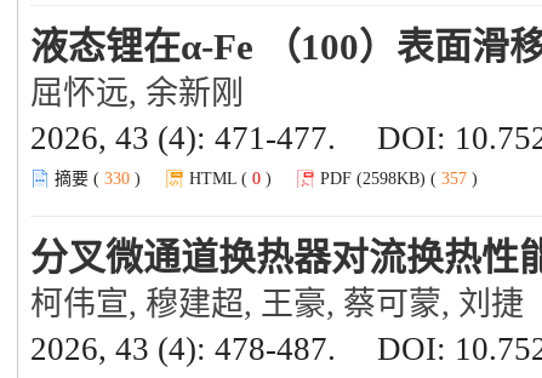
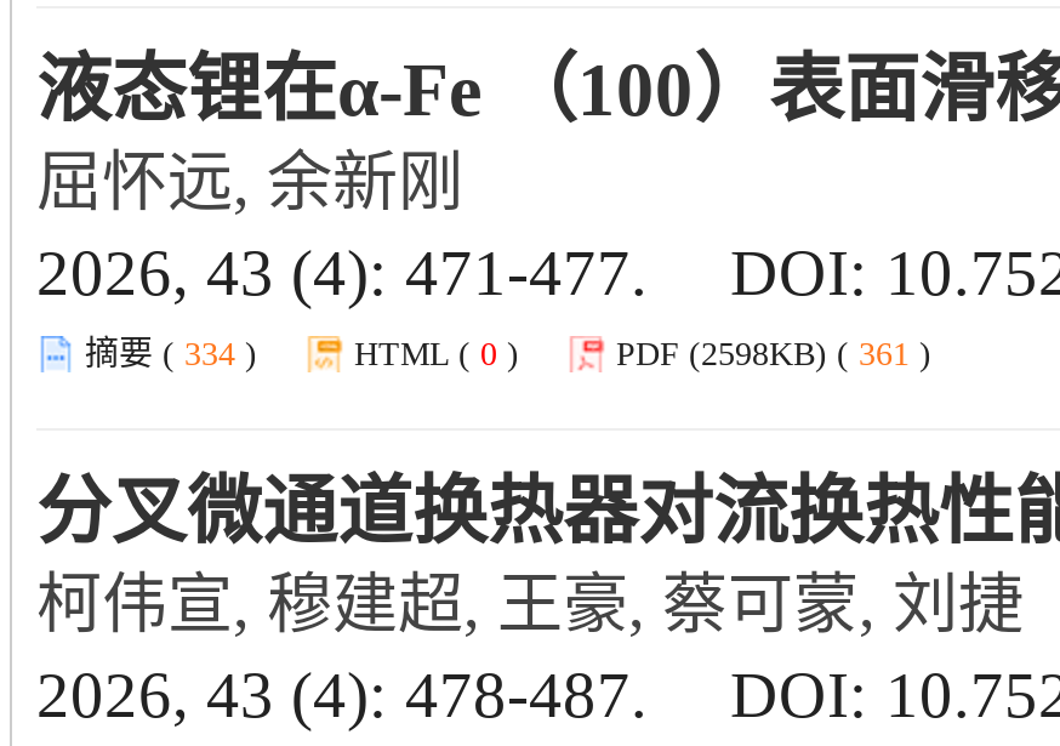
- 摘要 (330)
+ 摘要 (334)

- PDF (2598KB) (357)
+ PDF (2598KB) (361)
